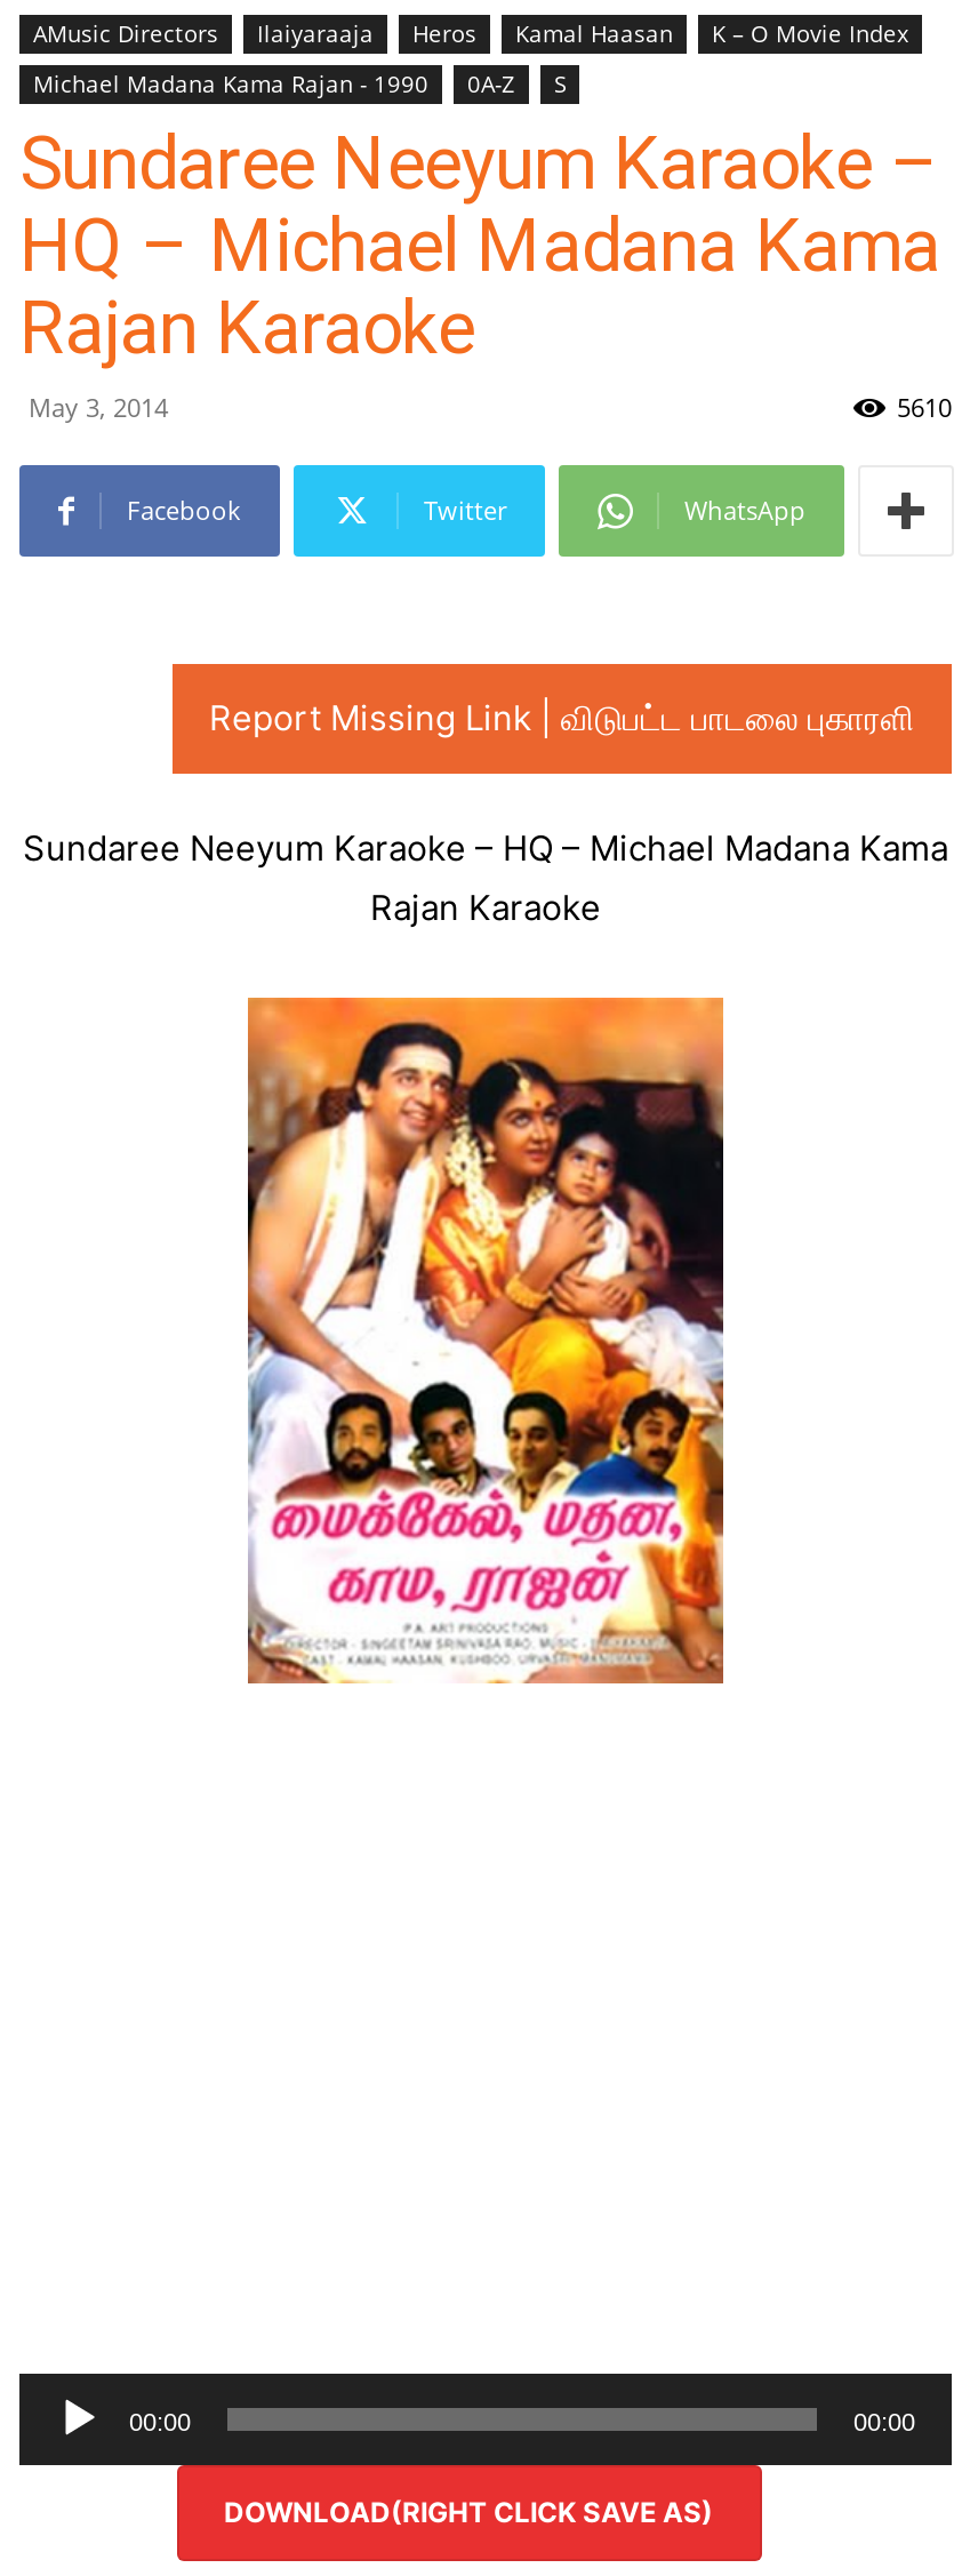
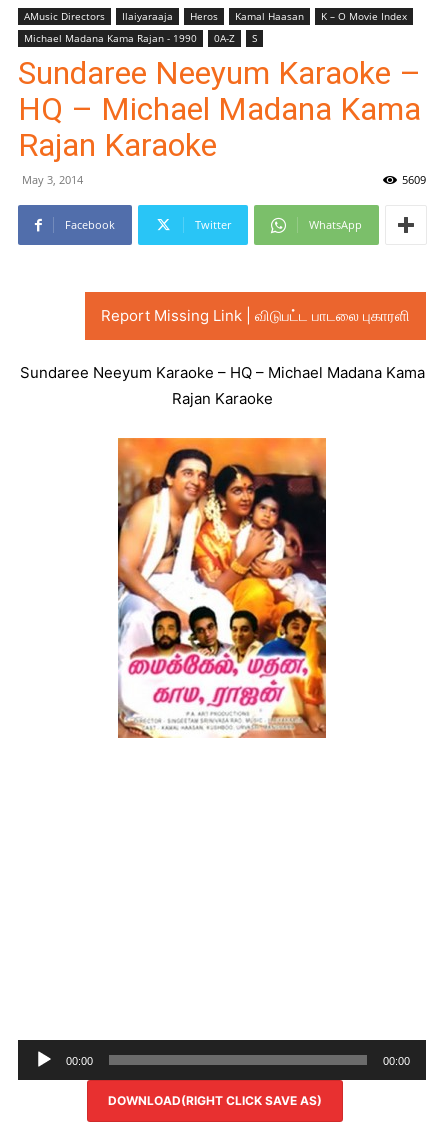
- 5610
+ 5609
